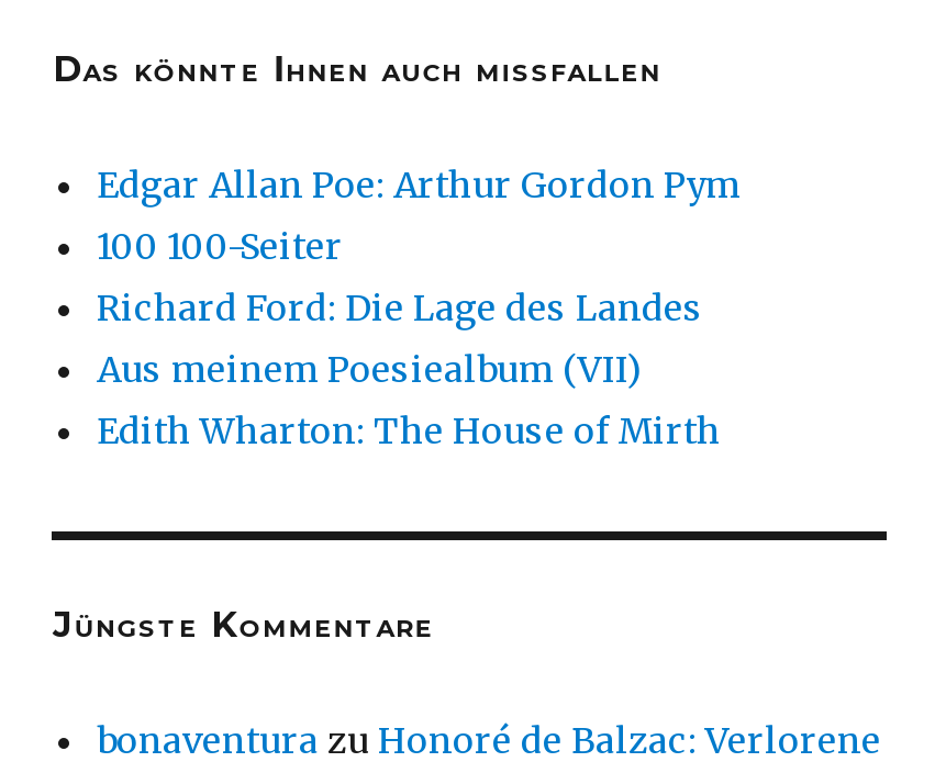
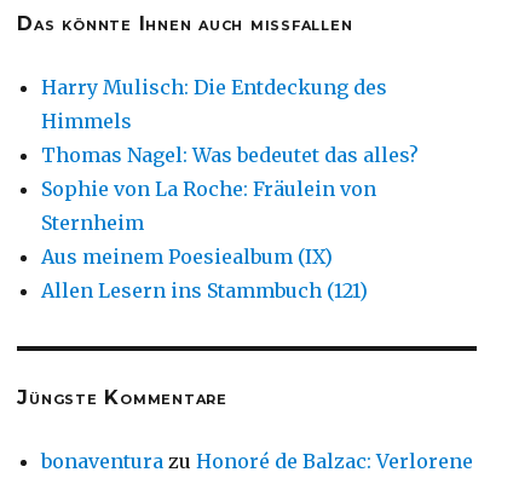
- Edgar Allan Poe: Arthur Gordon Pym
- 100 100-Seiter
- Richard Ford: Die Lage des Landes
- Aus meinem Poesiealbum (VII)
- Edith Wharton: The House of Mirth
+ Harry Mulisch: Die Entdeckung des
+ Himmels
+ Thomas Nagel: Was bedeutet das alles?
+ Sophie von La Roche: Fräulein von
+ Sternheim
+ Aus meinem Poesiealbum (IX)
+ Allen Lesern ins Stammbuch (121)
